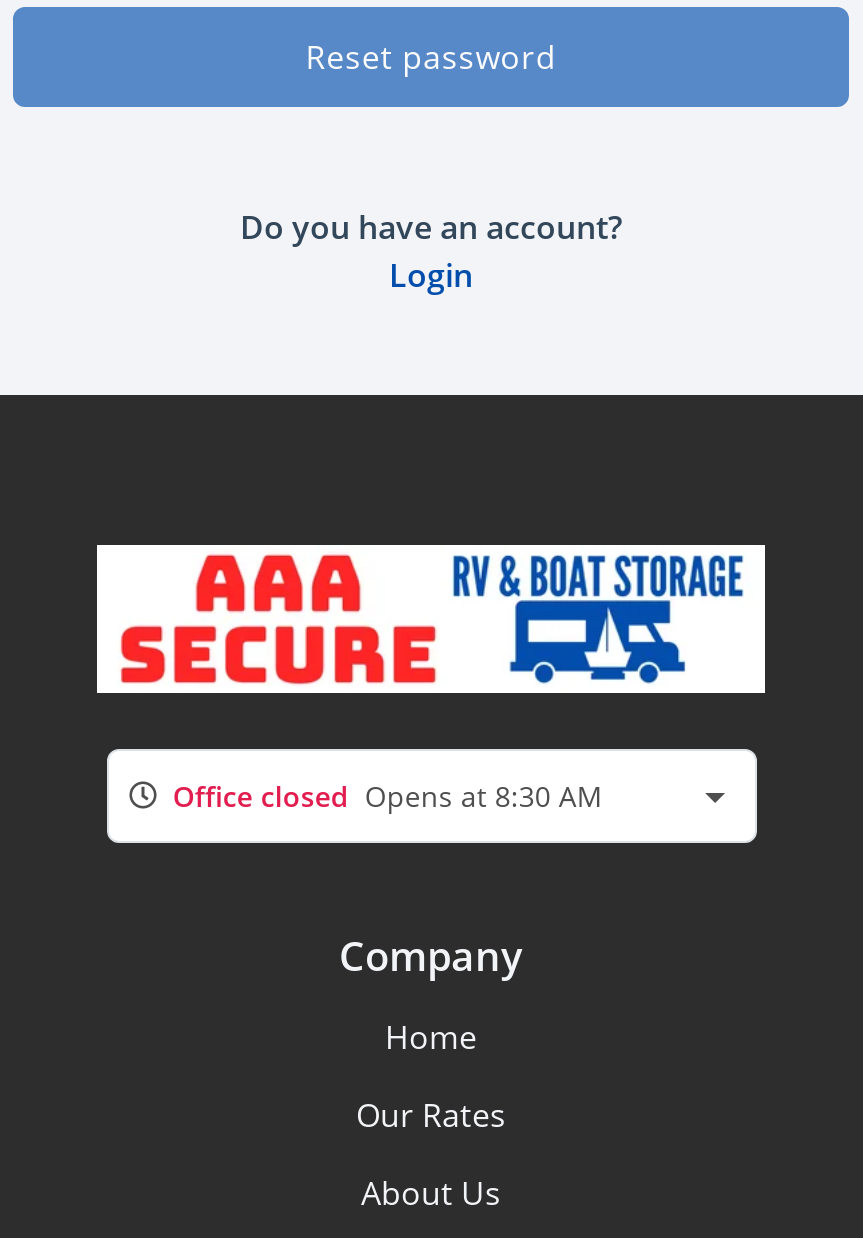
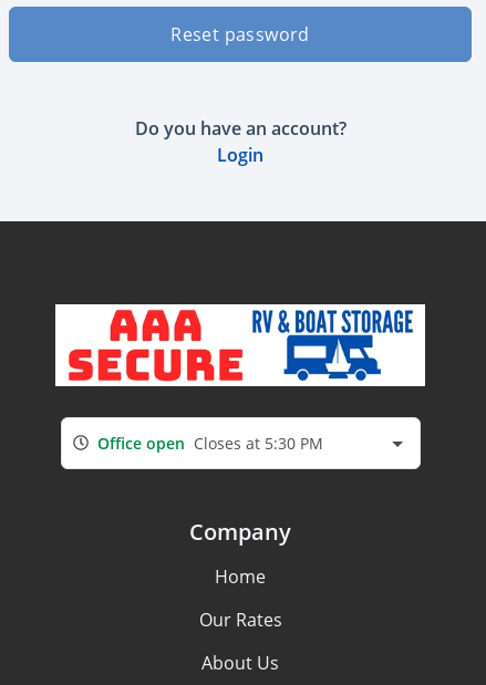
- Office closed Opens at 8:30 AM
+ Office open Closes at 5:30 PM
